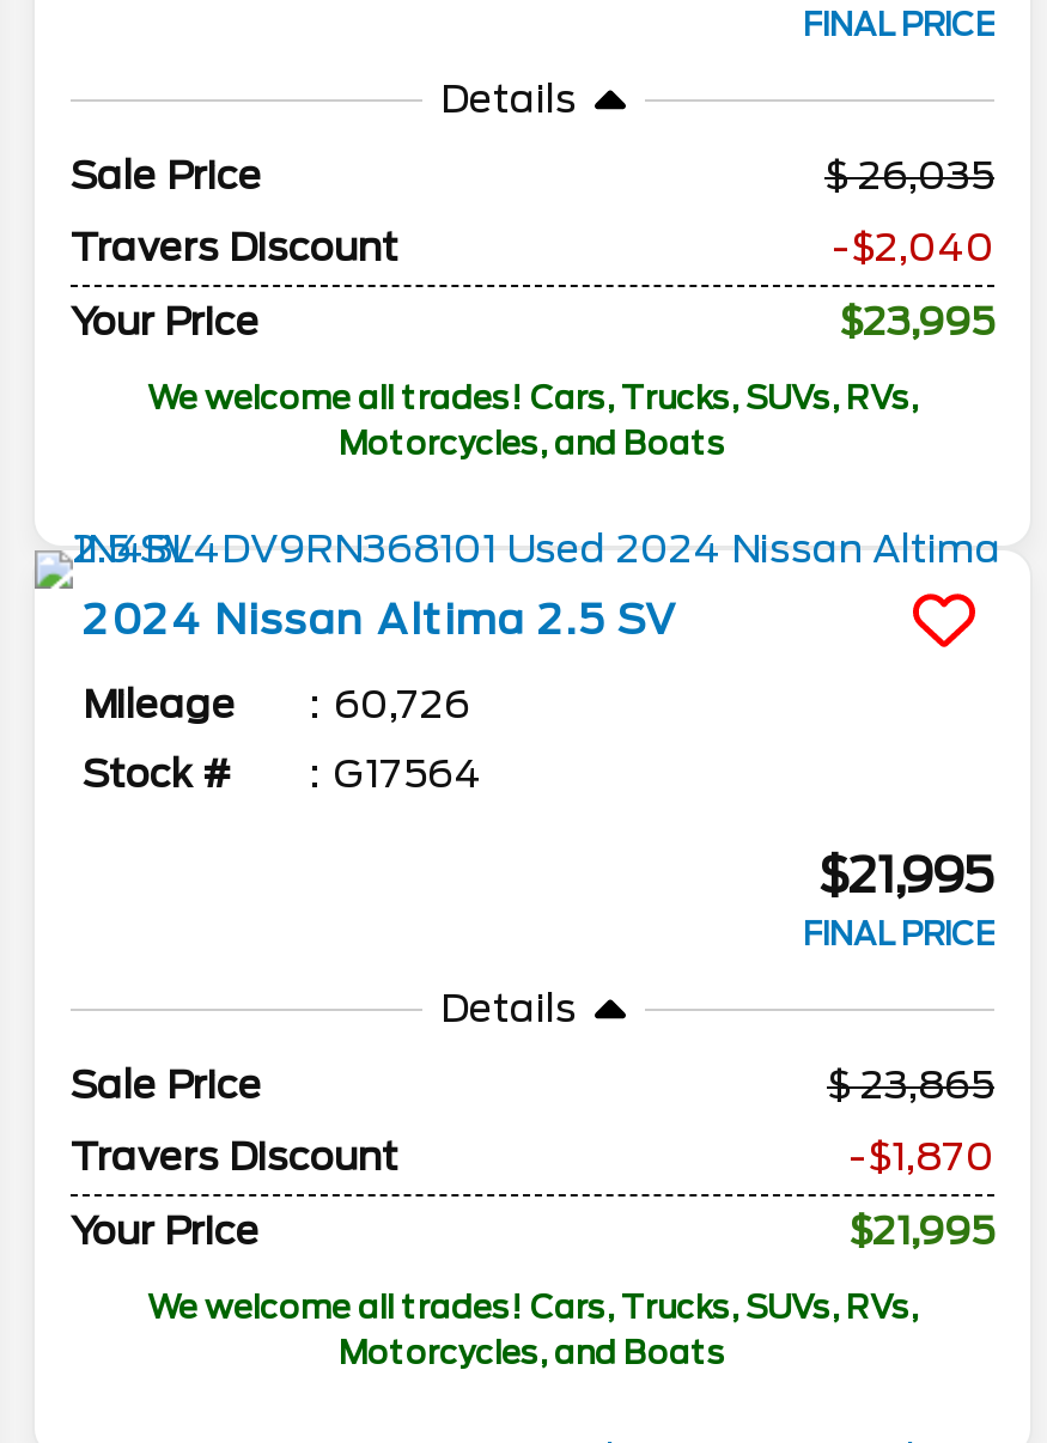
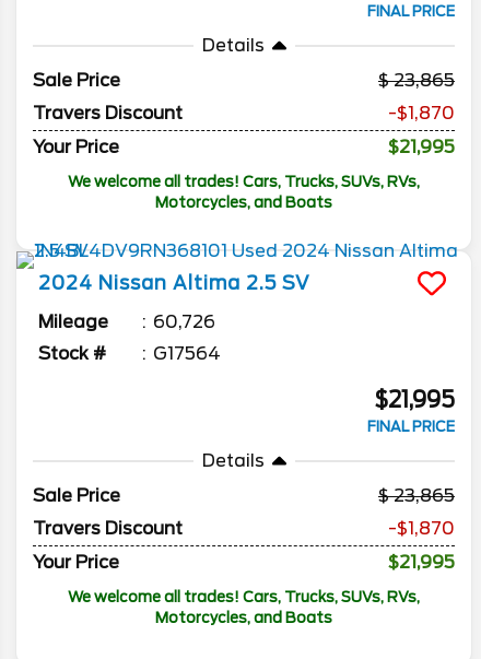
- 26,035
+ 23,865

- -$2,040
+ -$1,870

- $23,995
+ $21,995
